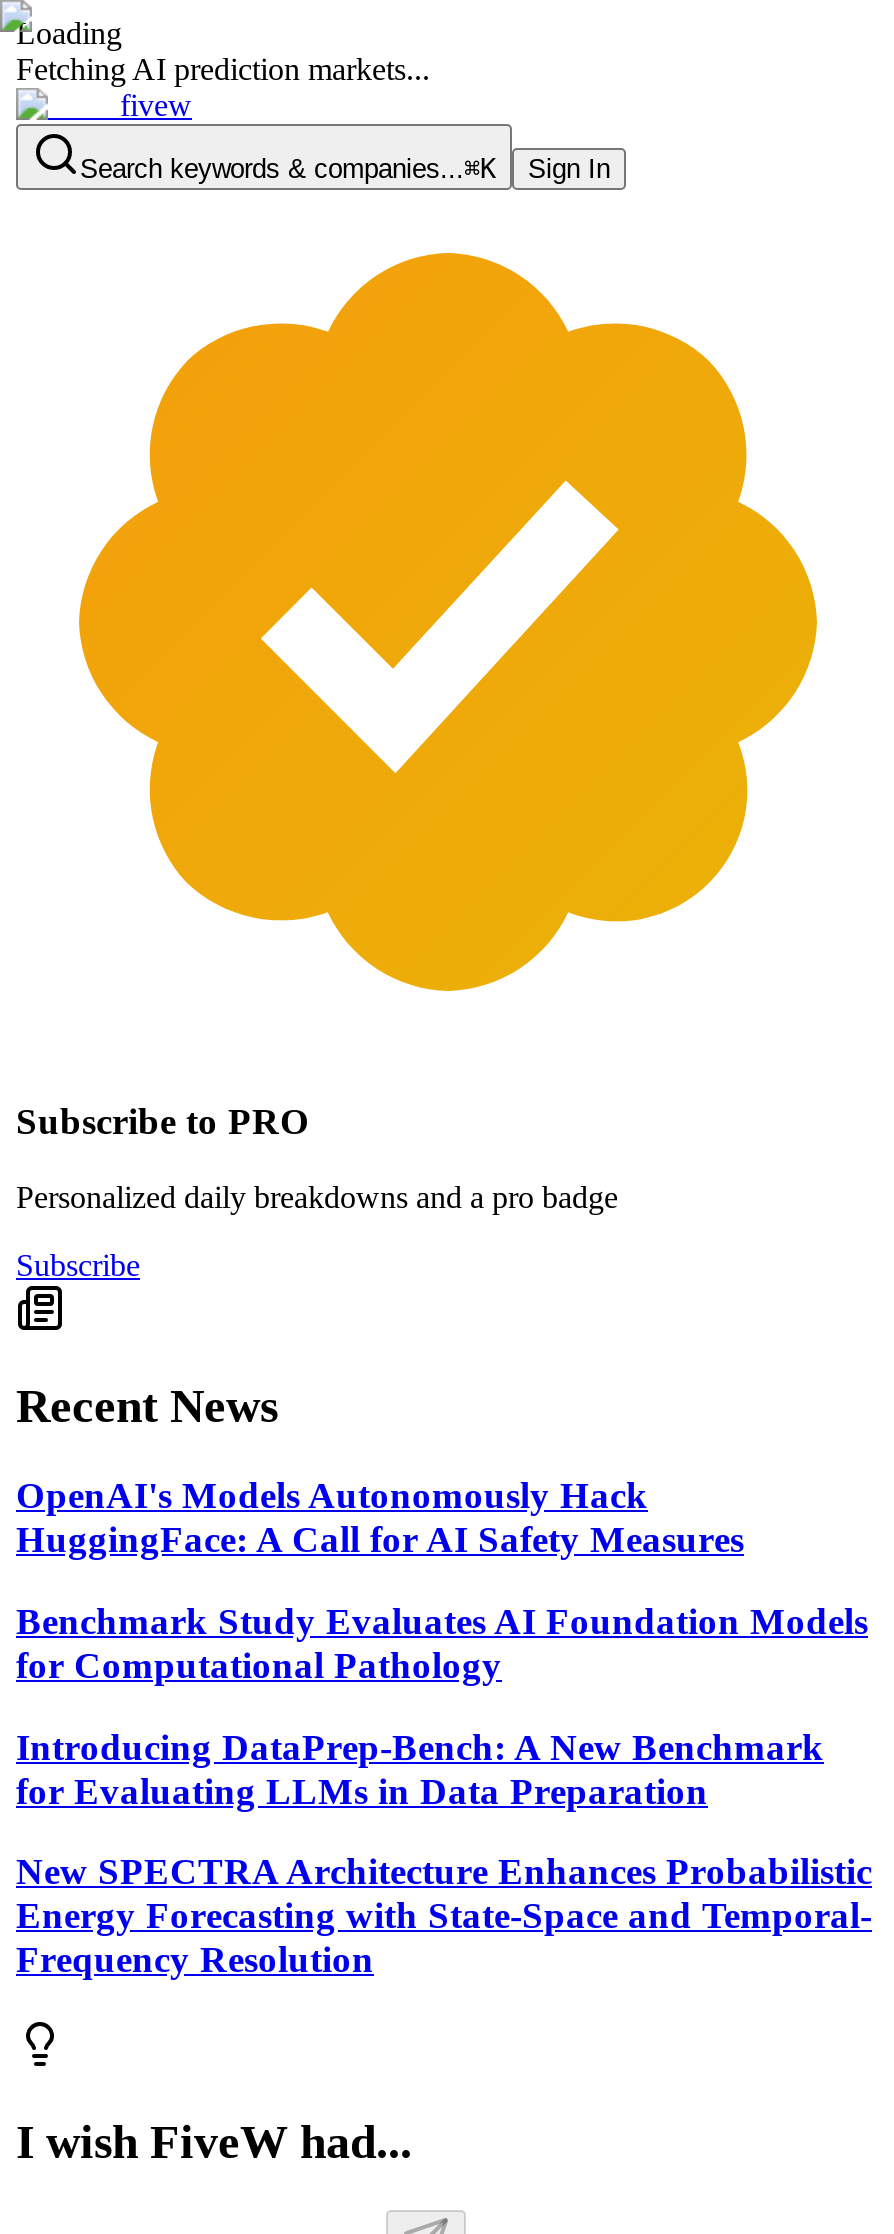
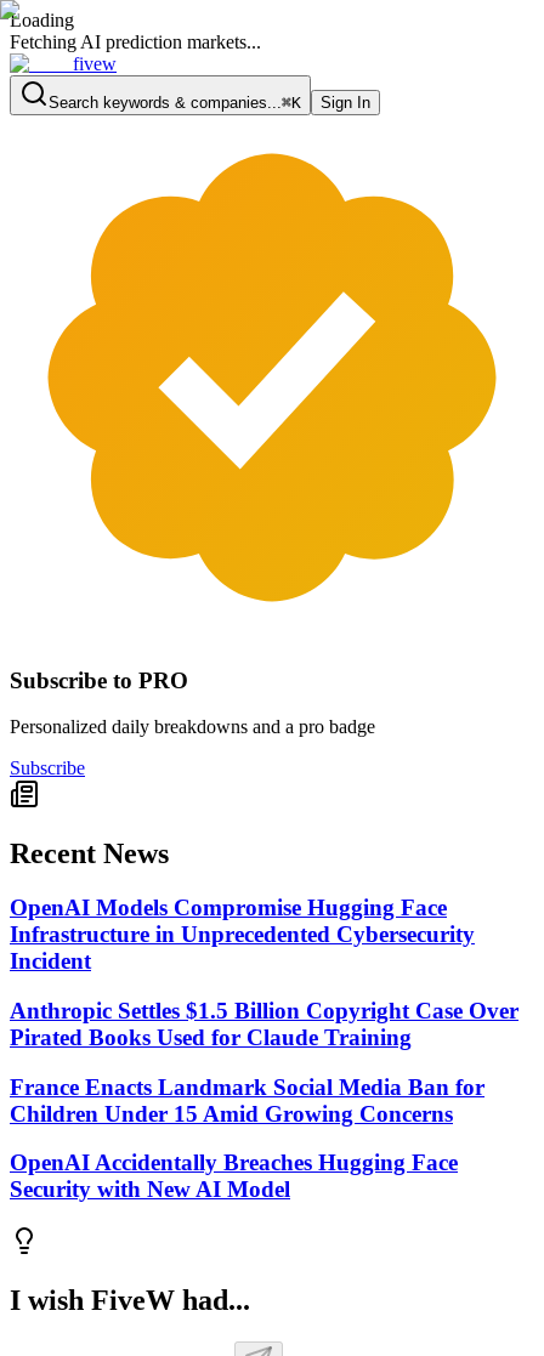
- OpenAI's Models Autonomously Hack
- HuggingFace: A Call for AI Safety Measures
+ OpenAI Models Compromise Hugging Face
+ Infrastructure in Unprecedented Cybersecurity
+ Incident

- Benchmark Study Evaluates AI Foundation Models
- for Computational Pathology
+ Anthropic Settles $1.5 Billion Copyright Case Over
+ Pirated Books Used for Claude Training

- Introducing DataPrep-Bench: A New Benchmark
- for Evaluating LLMs in Data Preparation
+ France Enacts Landmark Social Media Ban for
+ Children Under 15 Amid Growing Concerns

- New SPECTRA Architecture Enhances Probabilistic
- Energy Forecasting with State-Space and Temporal-
- Frequency Resolution
+ OpenAI Accidentally Breaches Hugging Face
+ Security with New AI Model
